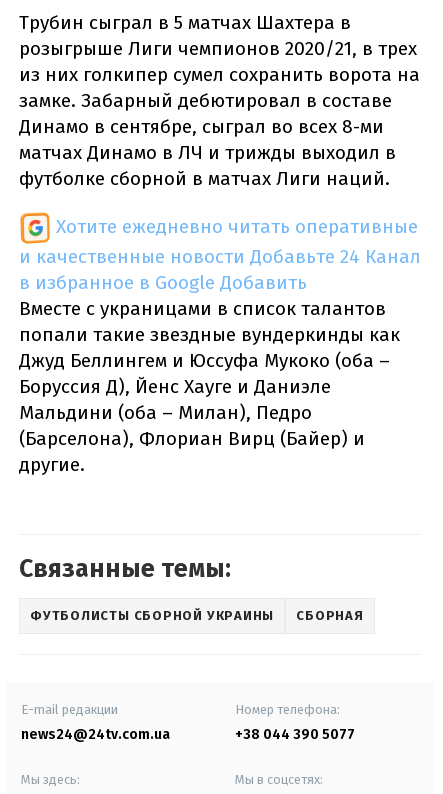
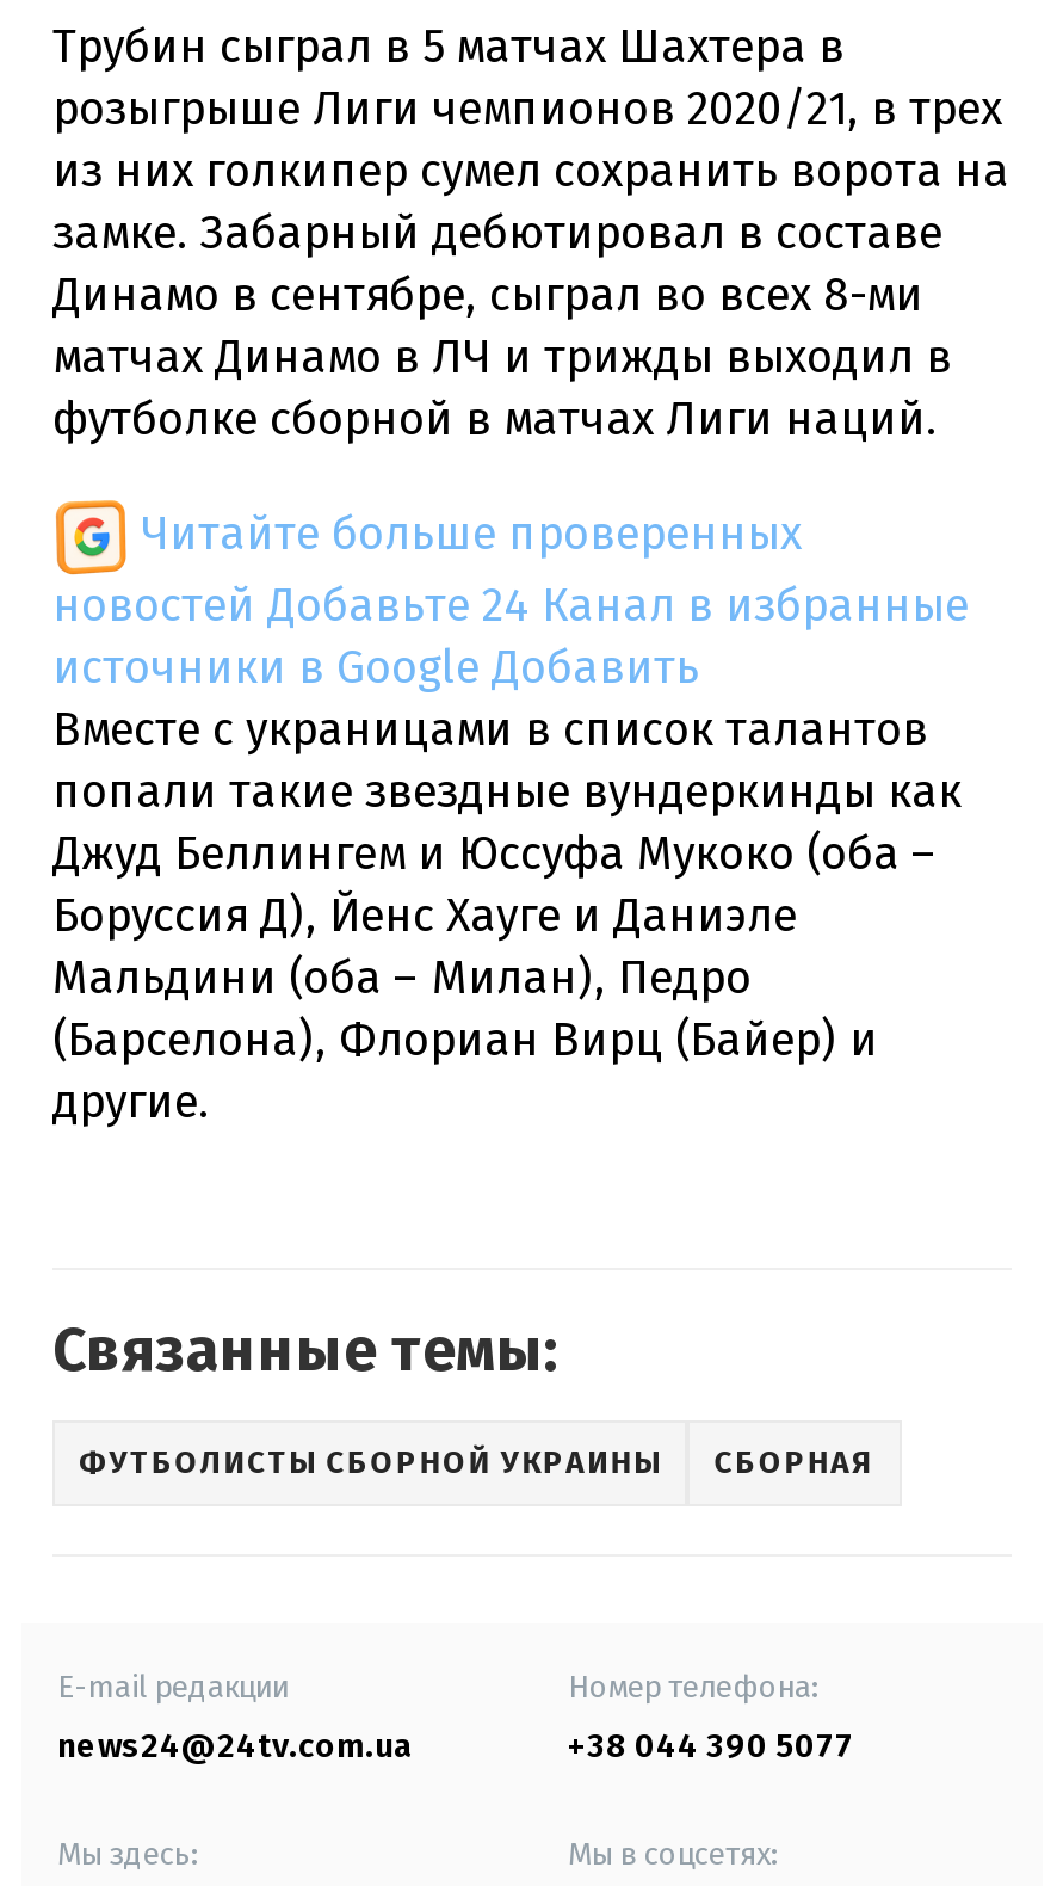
- Хотите ежедневно читать оперативные
- и качественные новости Добавьте 24 Канал
- в избранное в Google Добавить
+ Читайте больше проверенных
+ новостей Добавьте 24 Канал в избранные
+ источники в Google Добавить
